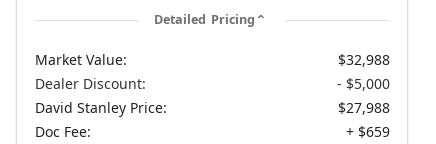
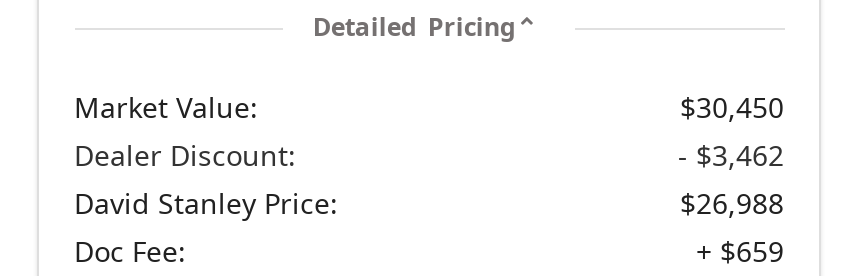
- $32,988
+ $30,450

- - $5,000
+ - $3,462

- $27,988
+ $26,988
